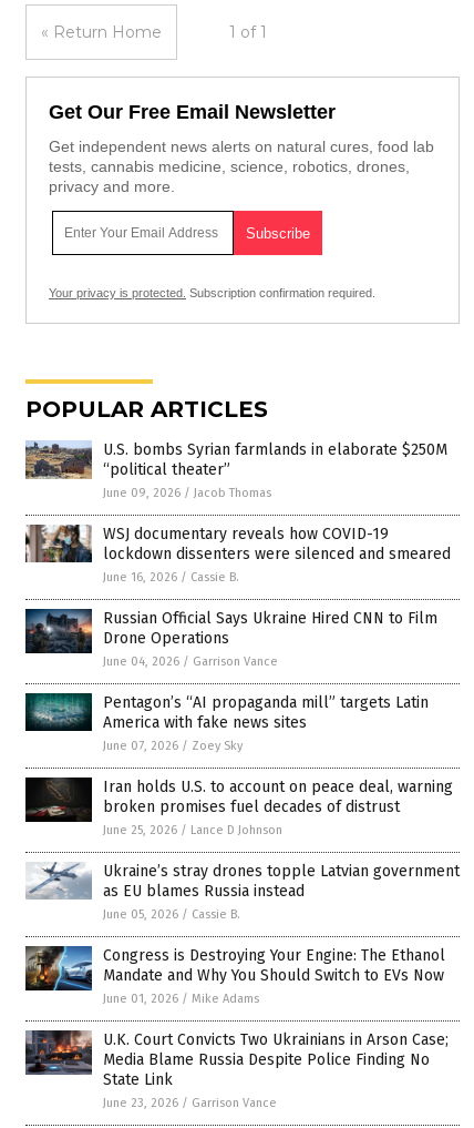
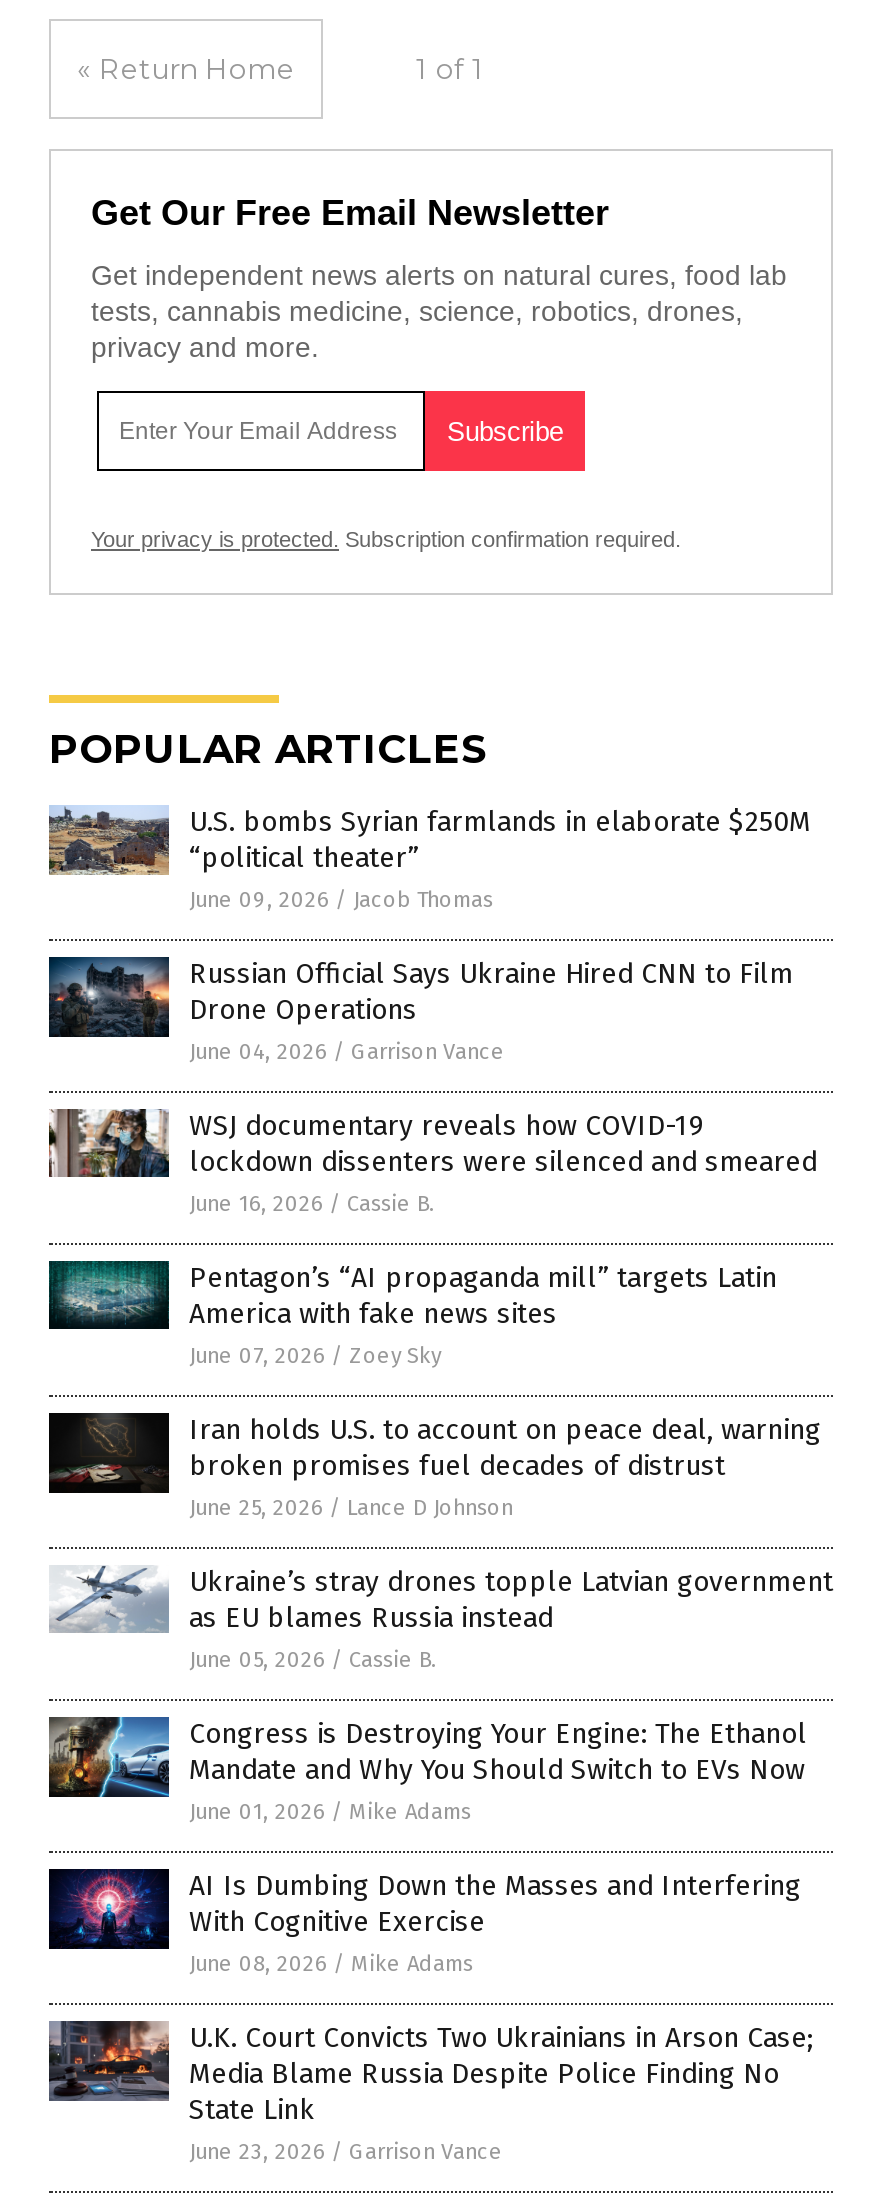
moved up: [image] | Russian Official Says Ukraine Hired CNN to Film | Drone Operations | June 04, 2026 / Garrison Vance

+ [image]
+ AI Is Dumbing Down the Masses and Interfering
+ With Cognitive Exercise
+ June 08, 2026 / Mike Adams
